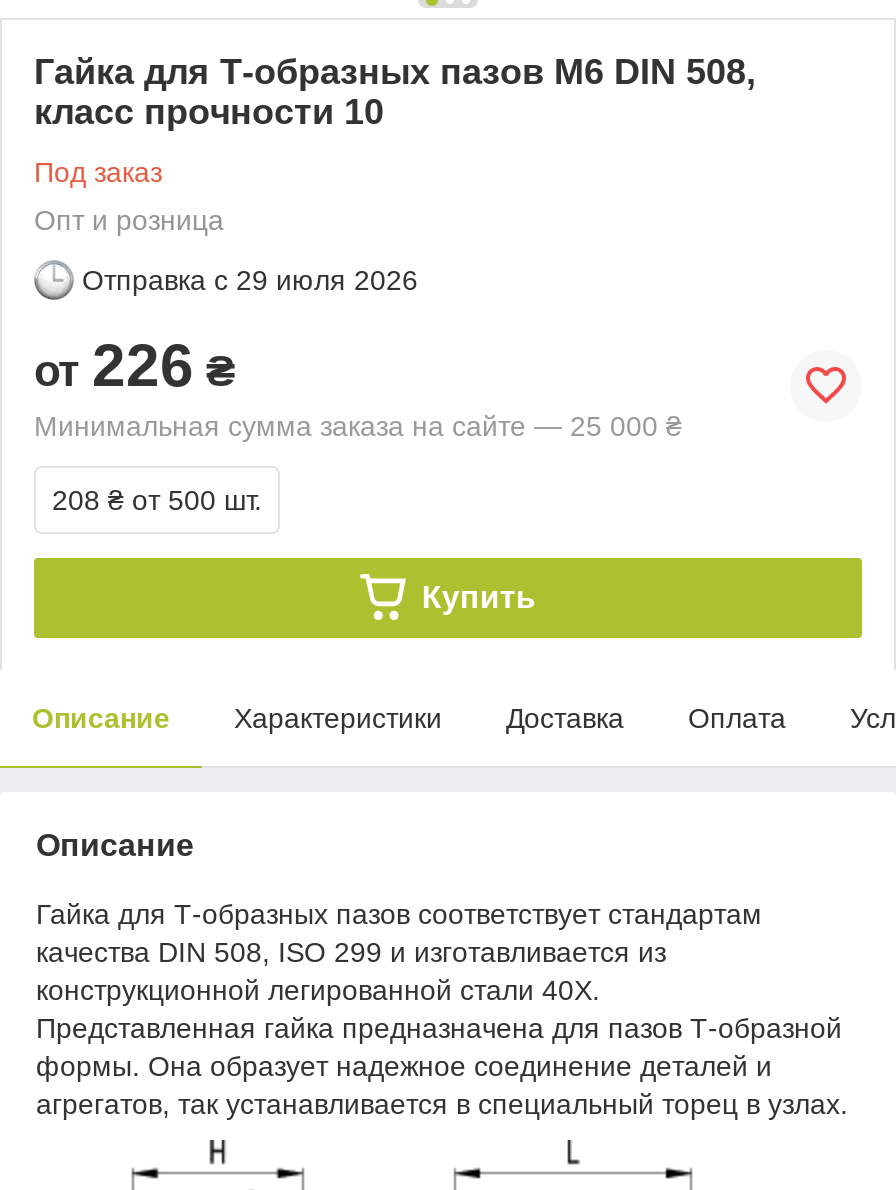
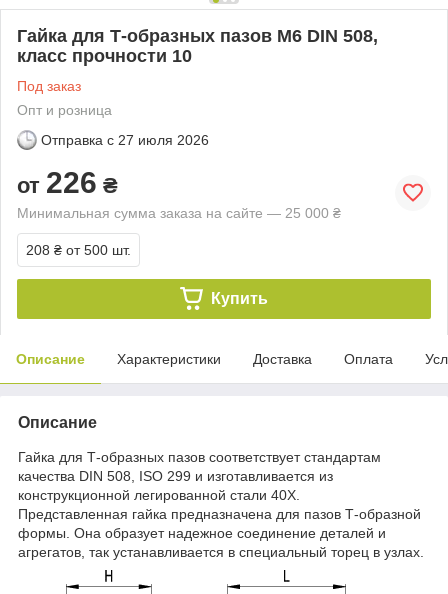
- Отправка с 29 июля 2026
+ Отправка с 27 июля 2026
